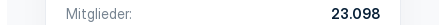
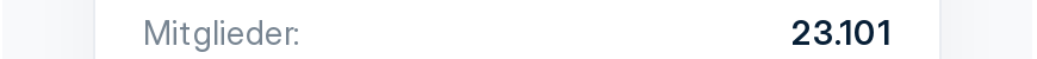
- 23.098
+ 23.101
